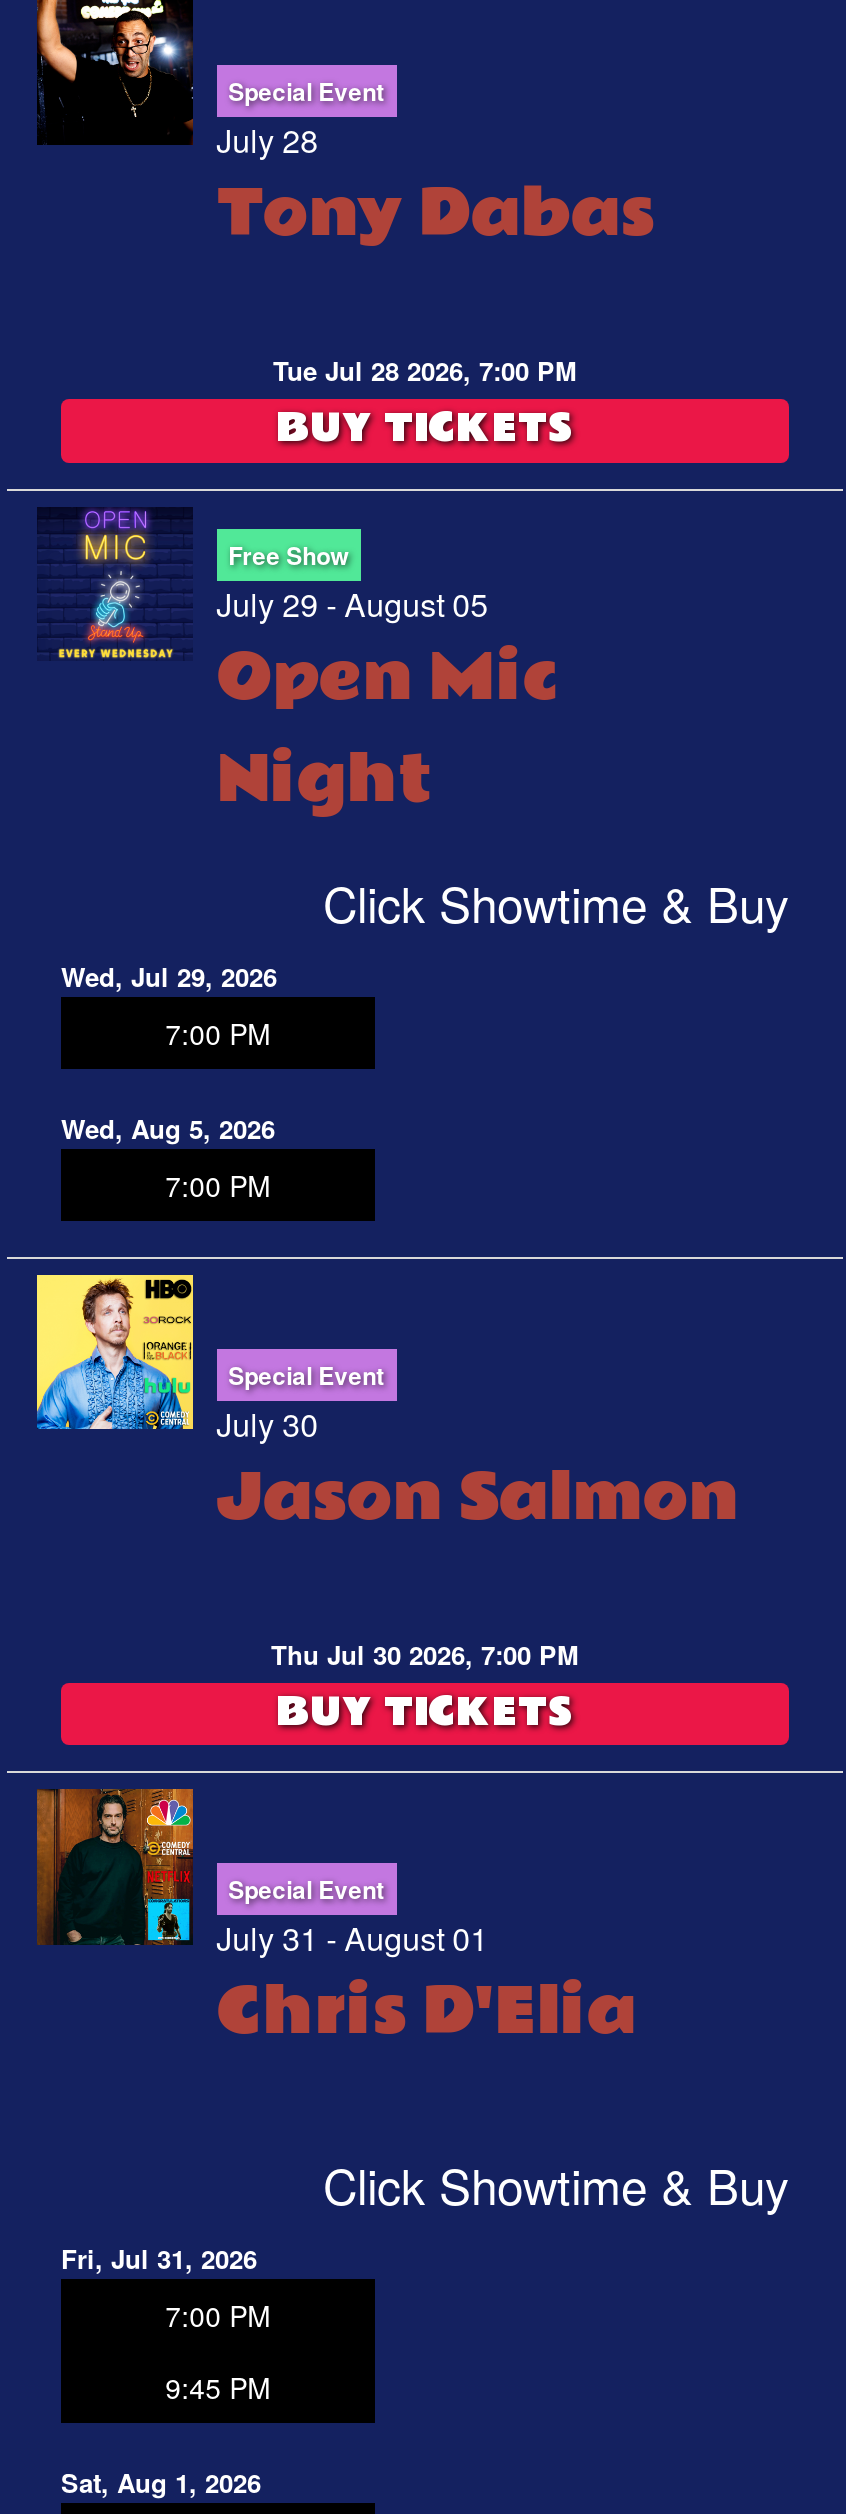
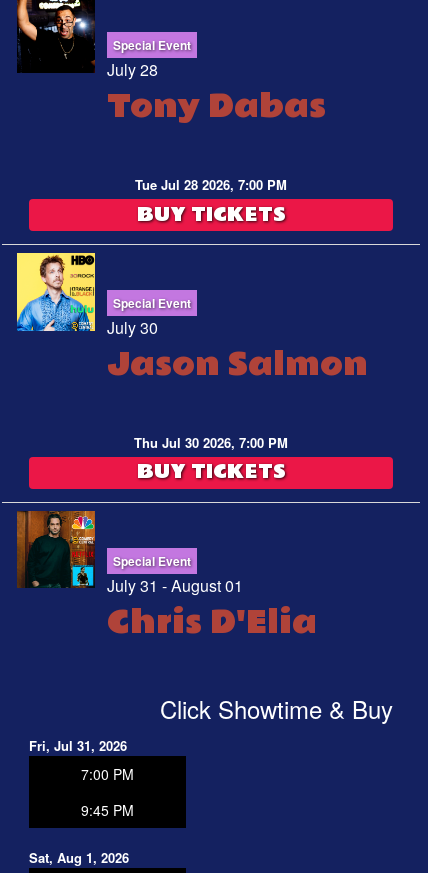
- [image]
- Free Show
- July 29 - August 05
- Open Mic
- Night
- Click Showtime & Buy
- Wed, Jul 29, 2026
- 7:00 PM
- Wed, Aug 5, 2026
- 7:00 PM
